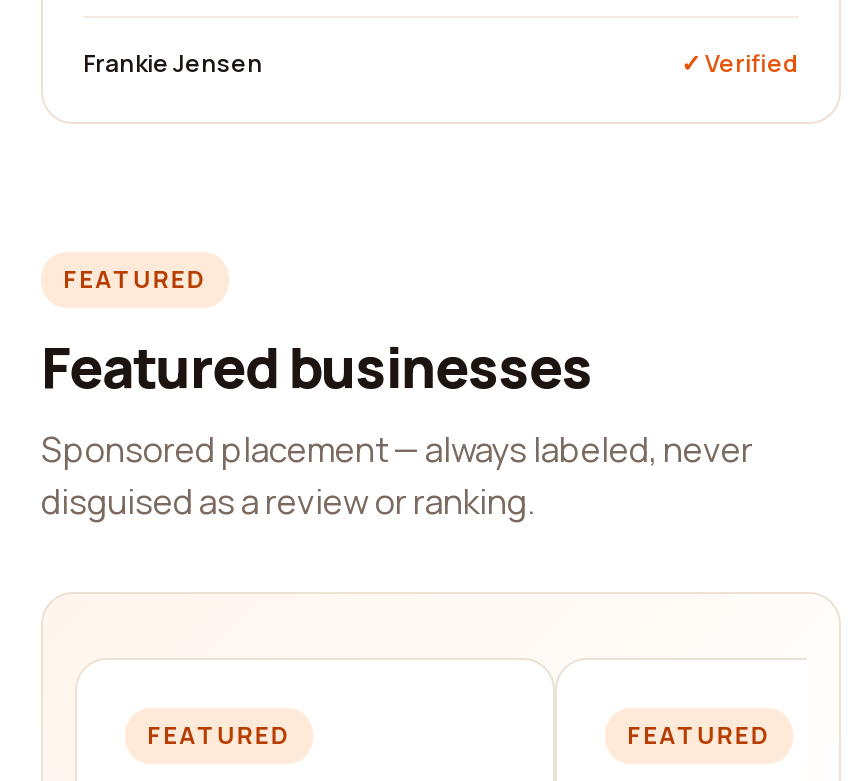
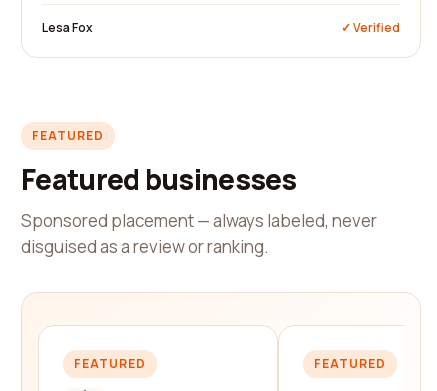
- Frankie Jensen
+ Lesa Fox
